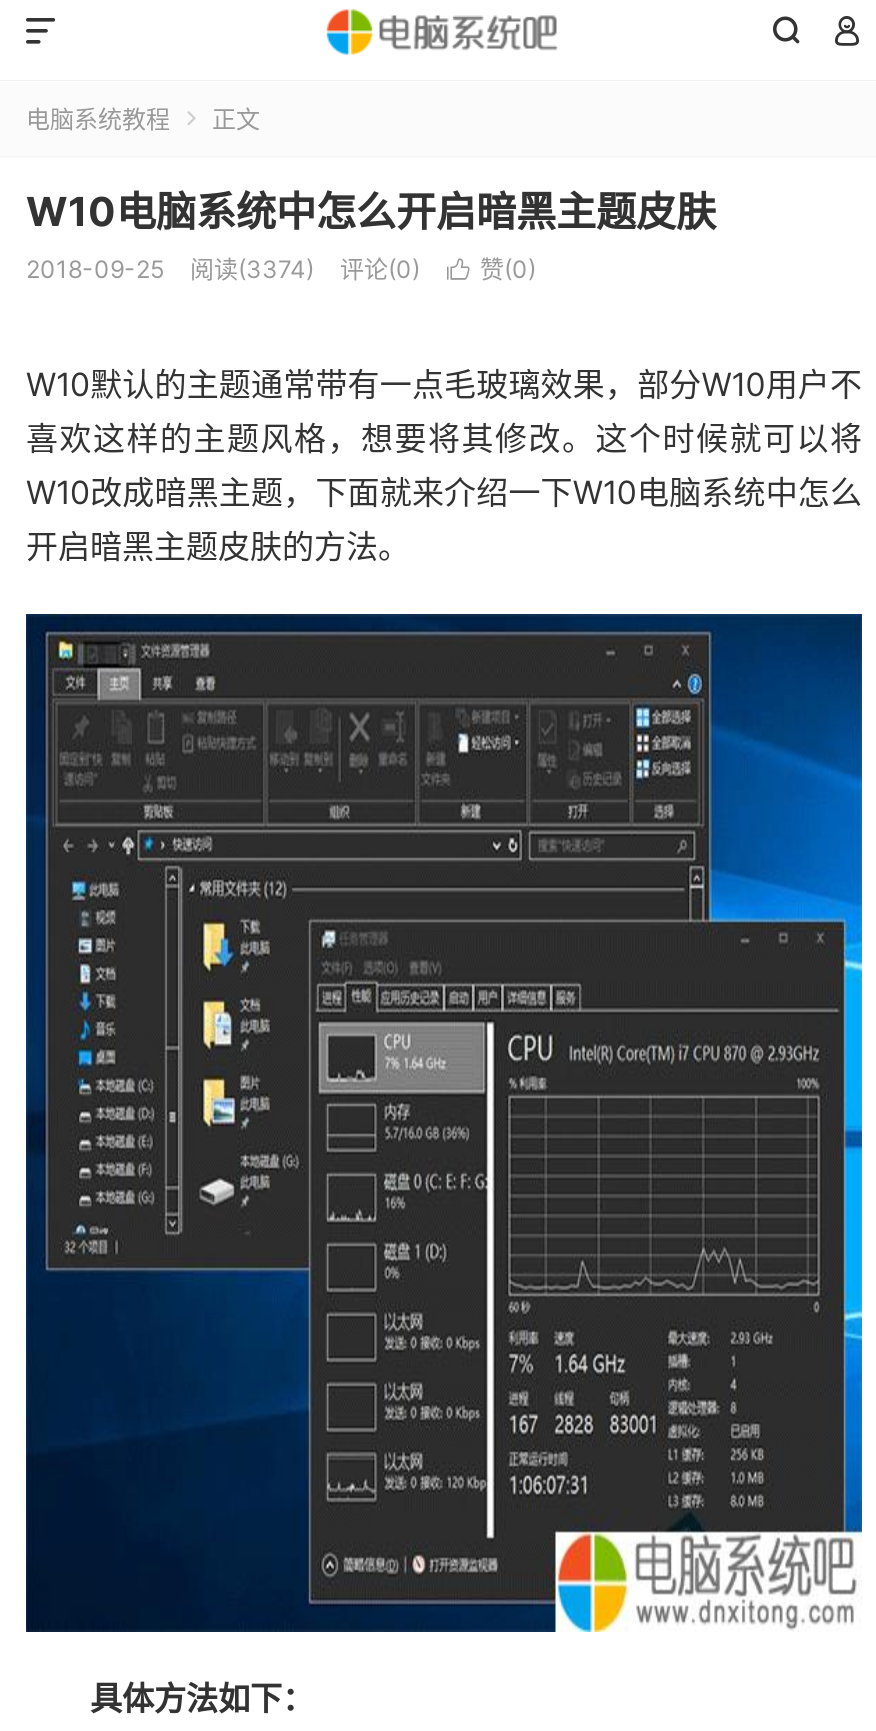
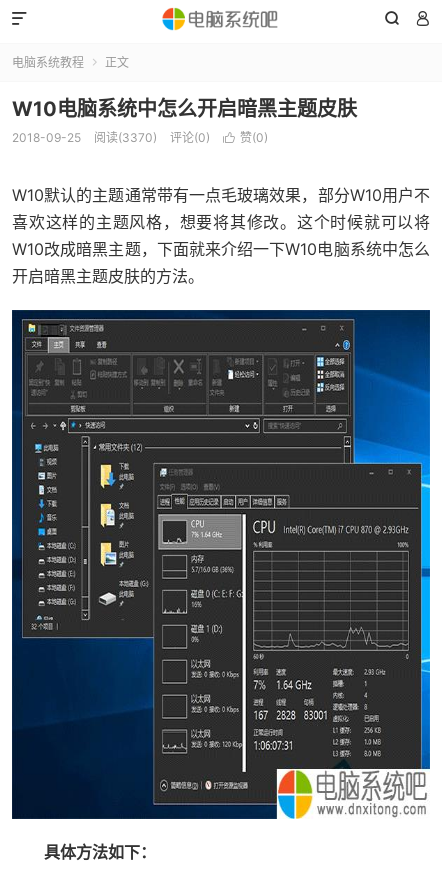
- 阅读(3374)
+ 阅读(3370)
